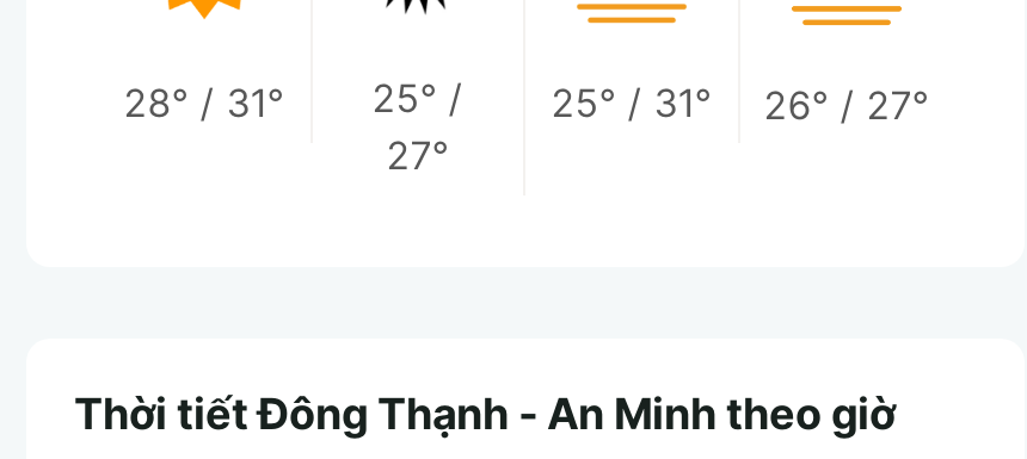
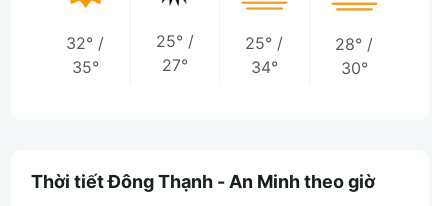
- 28° / 31°
+ 32° /
+ 35°

- 25° / 31°
+ 25° /
+ 34°

- 26° / 27°
+ 28° /
+ 30°
